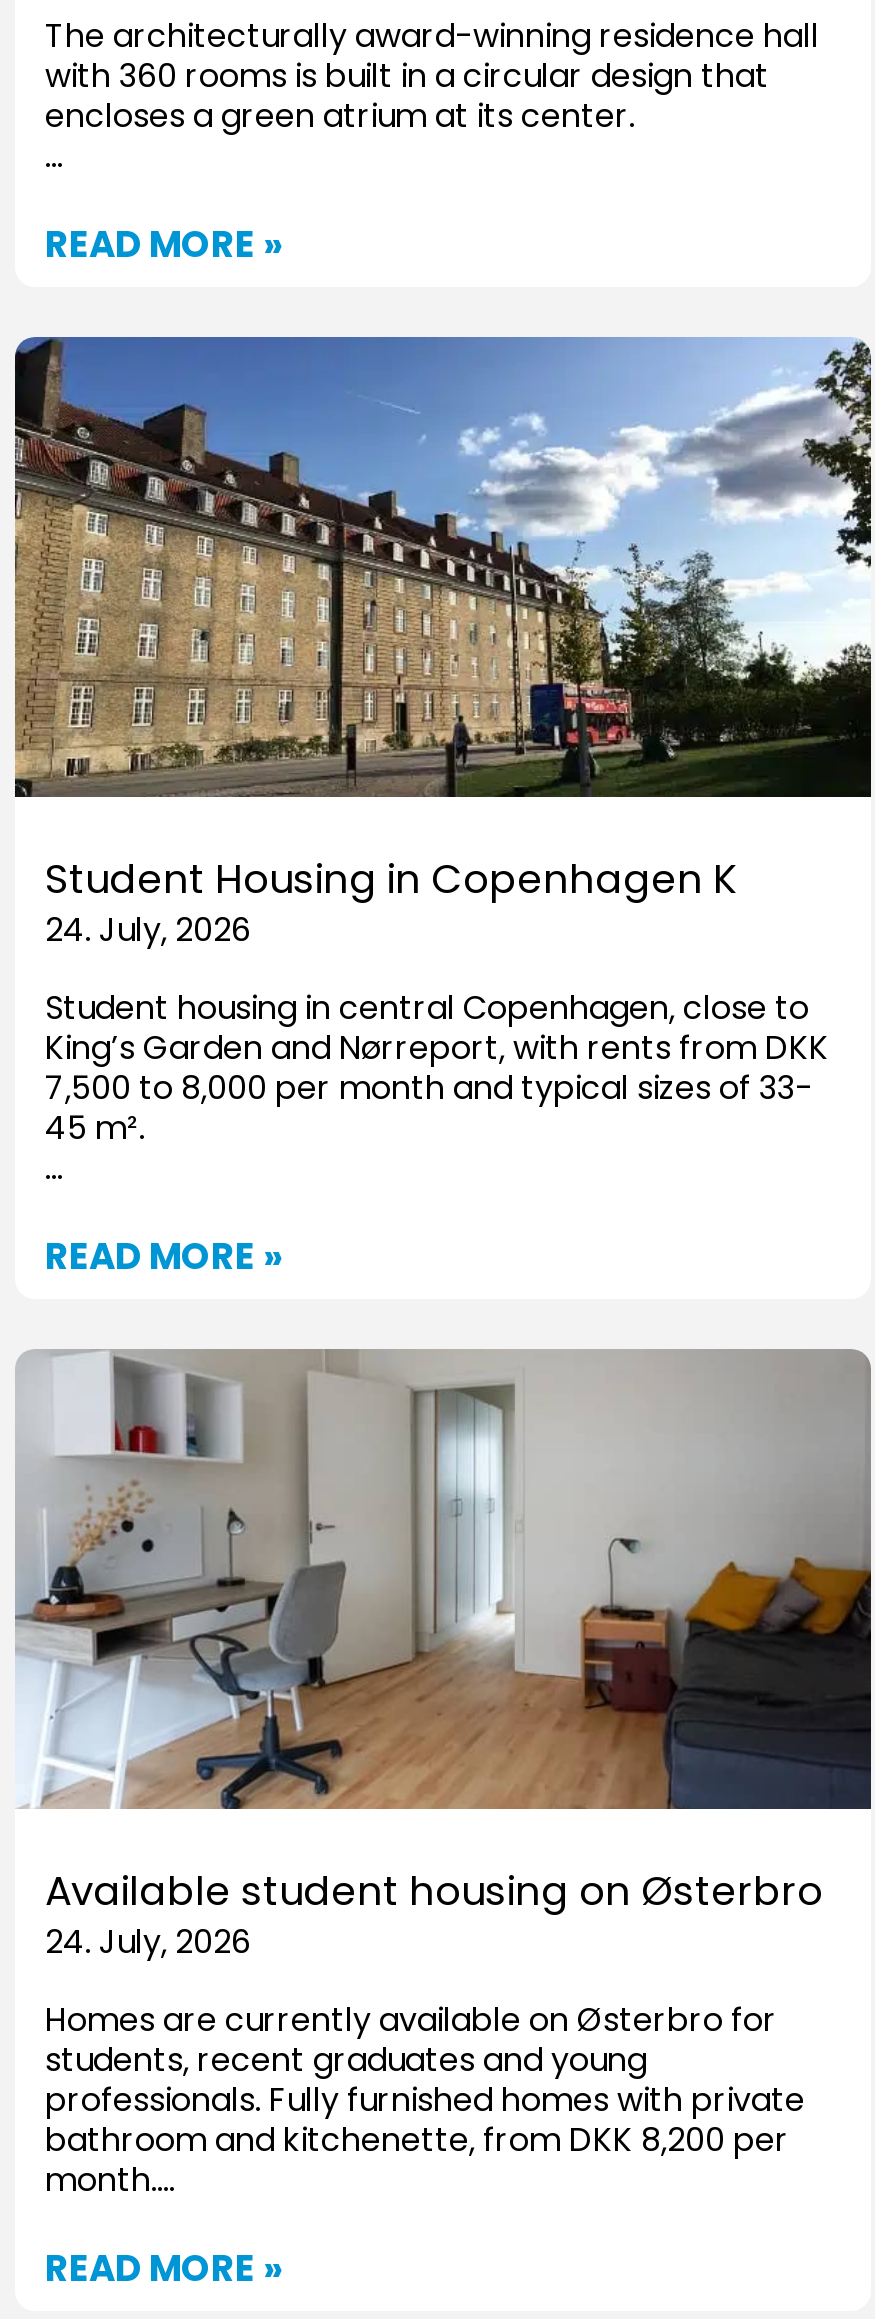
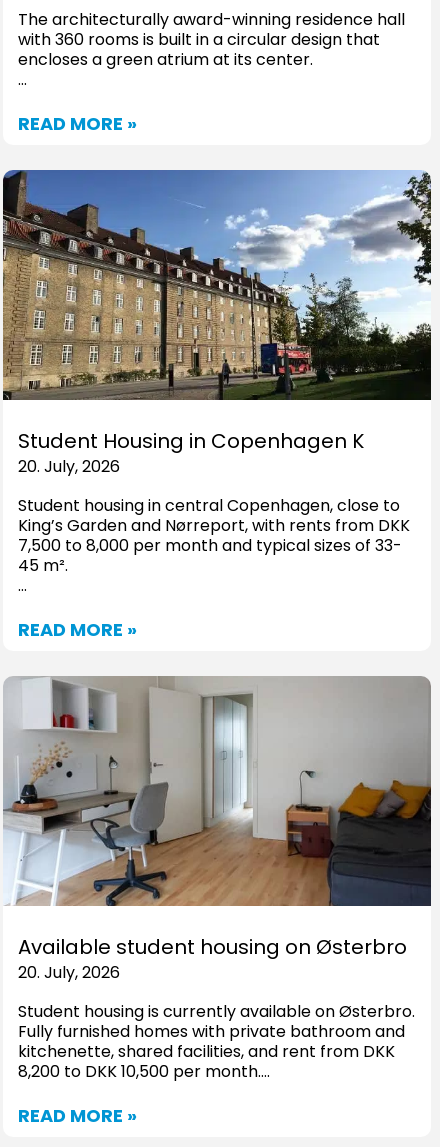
- 24. July, 2026
+ 20. July, 2026

- 24. July, 2026
+ 20. July, 2026

- Homes are currently available on Østerbro for
- students, recent graduates and young
- professionals. Fully furnished homes with private
- bathroom and kitchenette, from DKK 8,200 per
- month….
+ Student housing is currently available on Østerbro.
+ Fully furnished homes with private bathroom and
+ kitchenette, shared facilities, and rent from DKK
+ 8,200 to DKK 10,500 per month….
